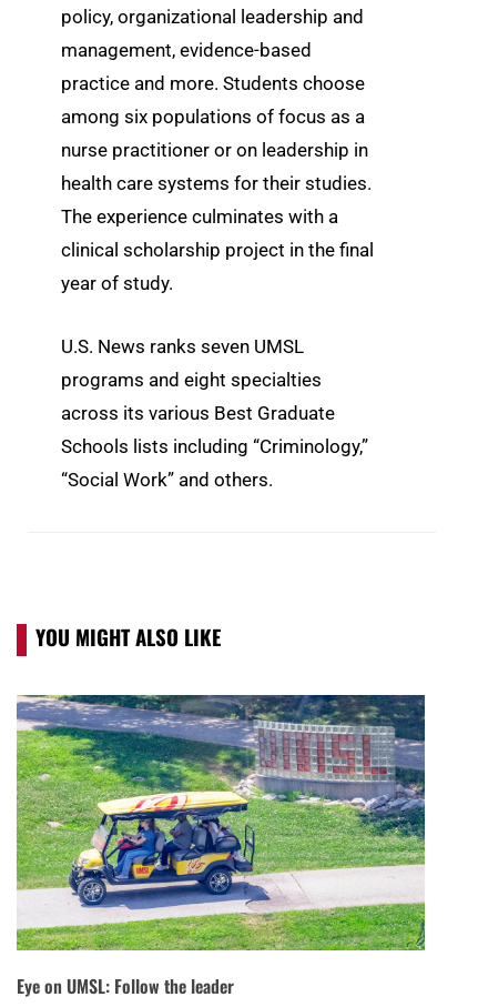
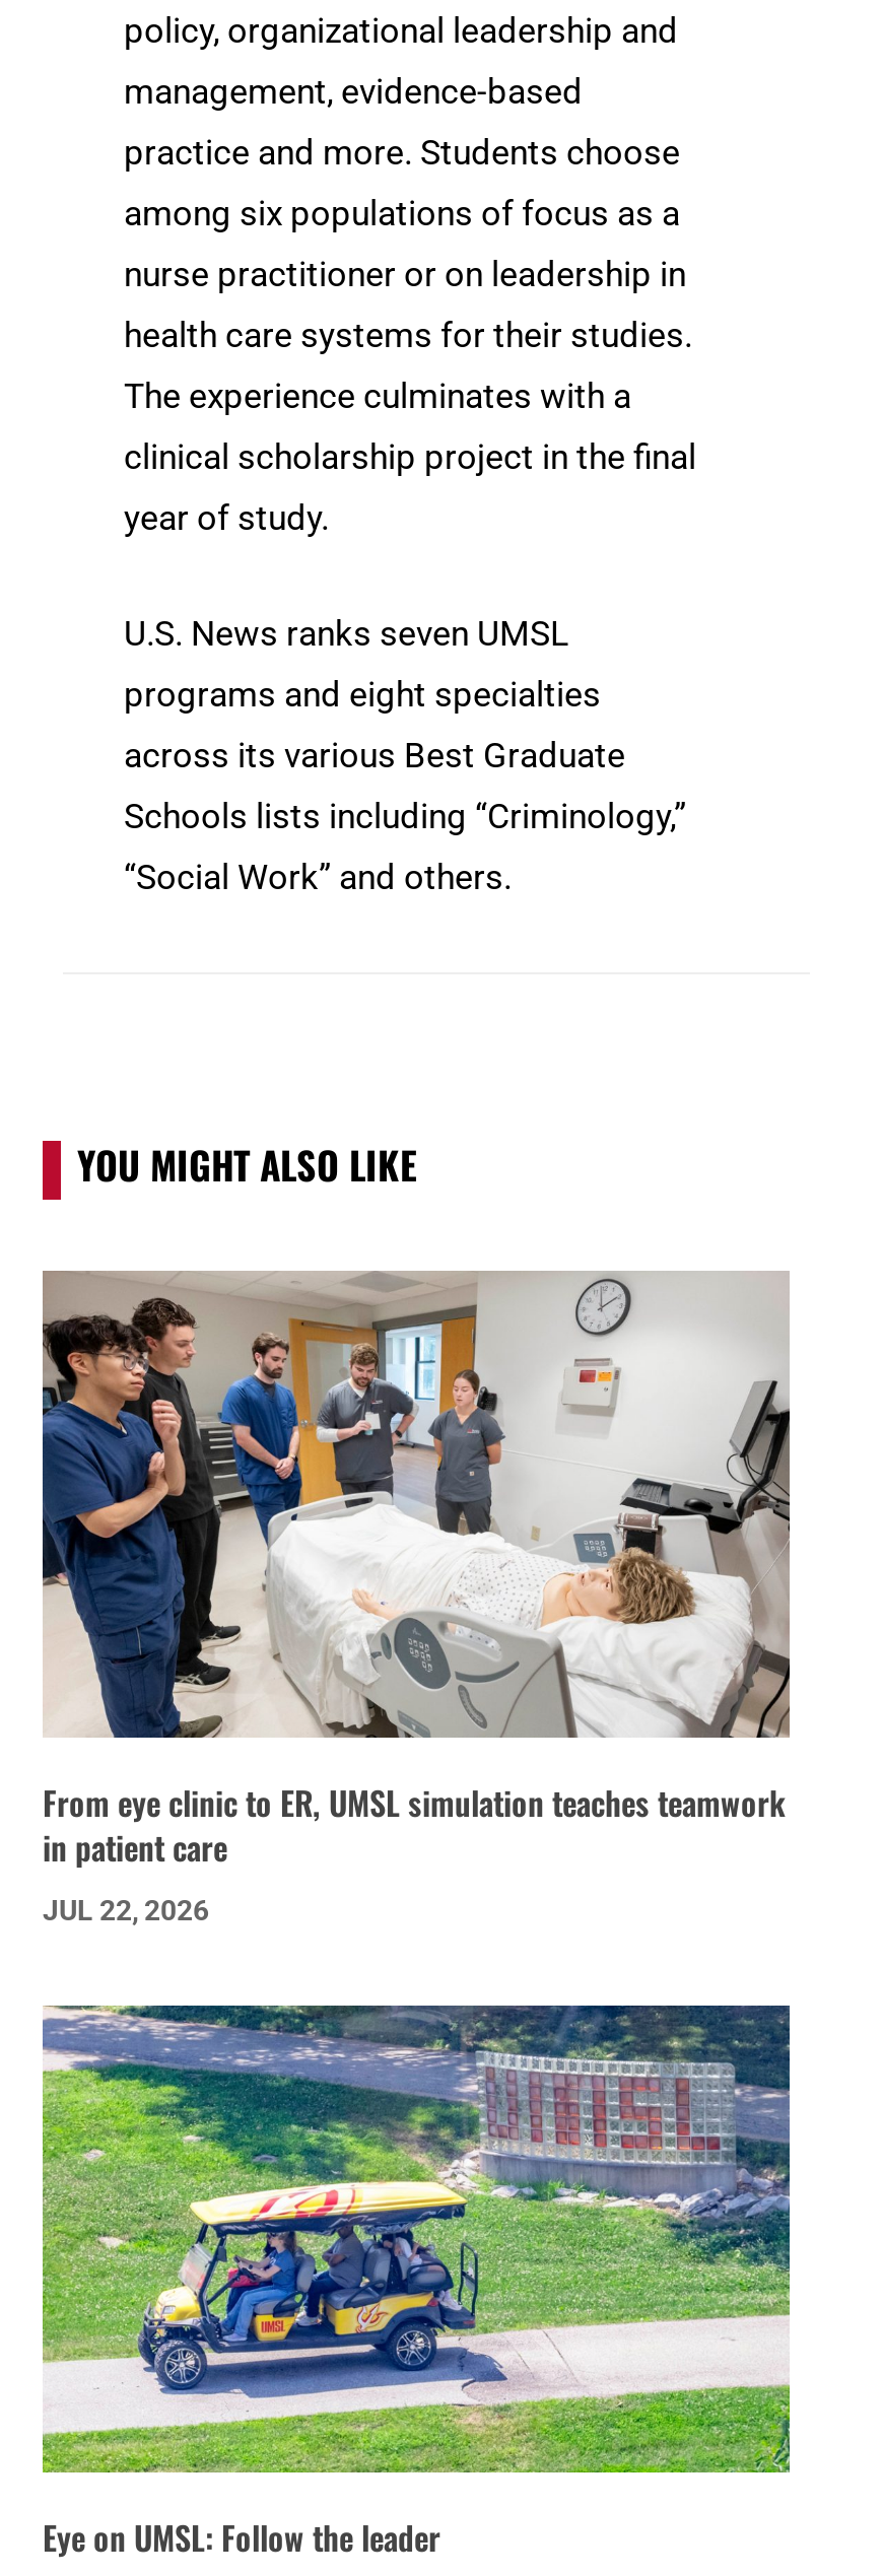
+ [image]
+ From eye clinic to ER, UMSL simulation teaches teamwork
+ in patient care
+ JUL 22, 2026
